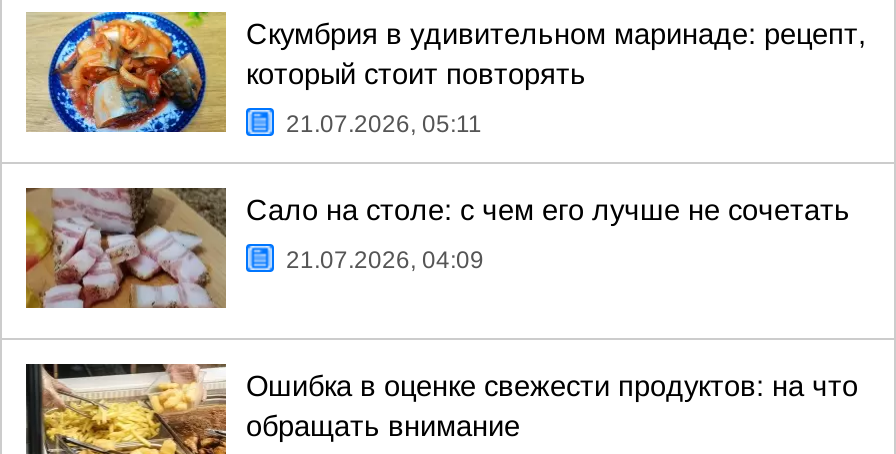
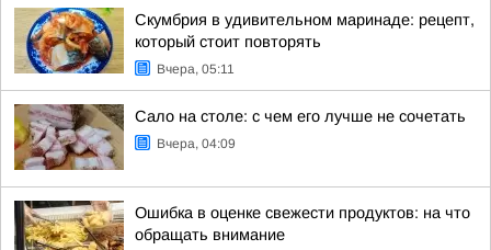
- 21.07.2026, 05:11
+ Вчера, 05:11

- 21.07.2026, 04:09
+ Вчера, 04:09
